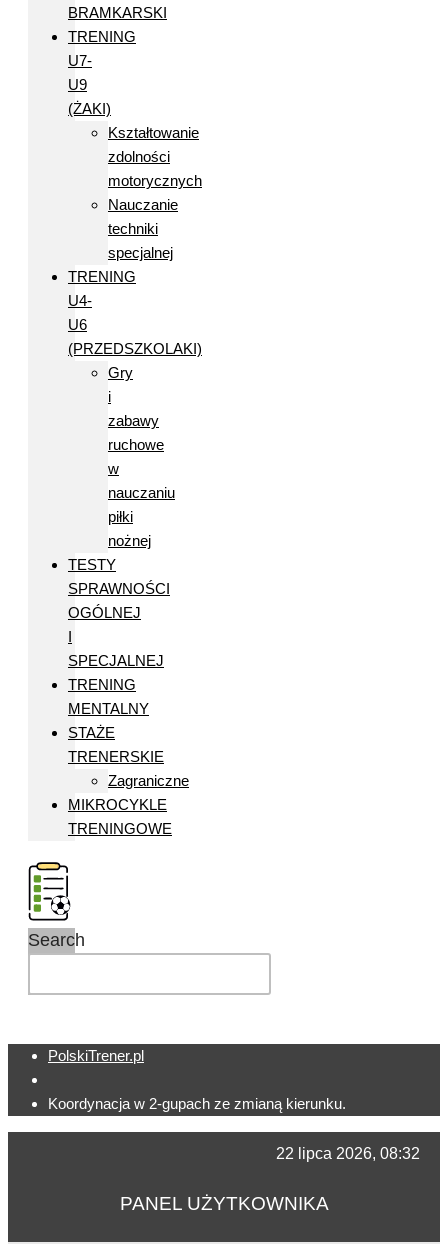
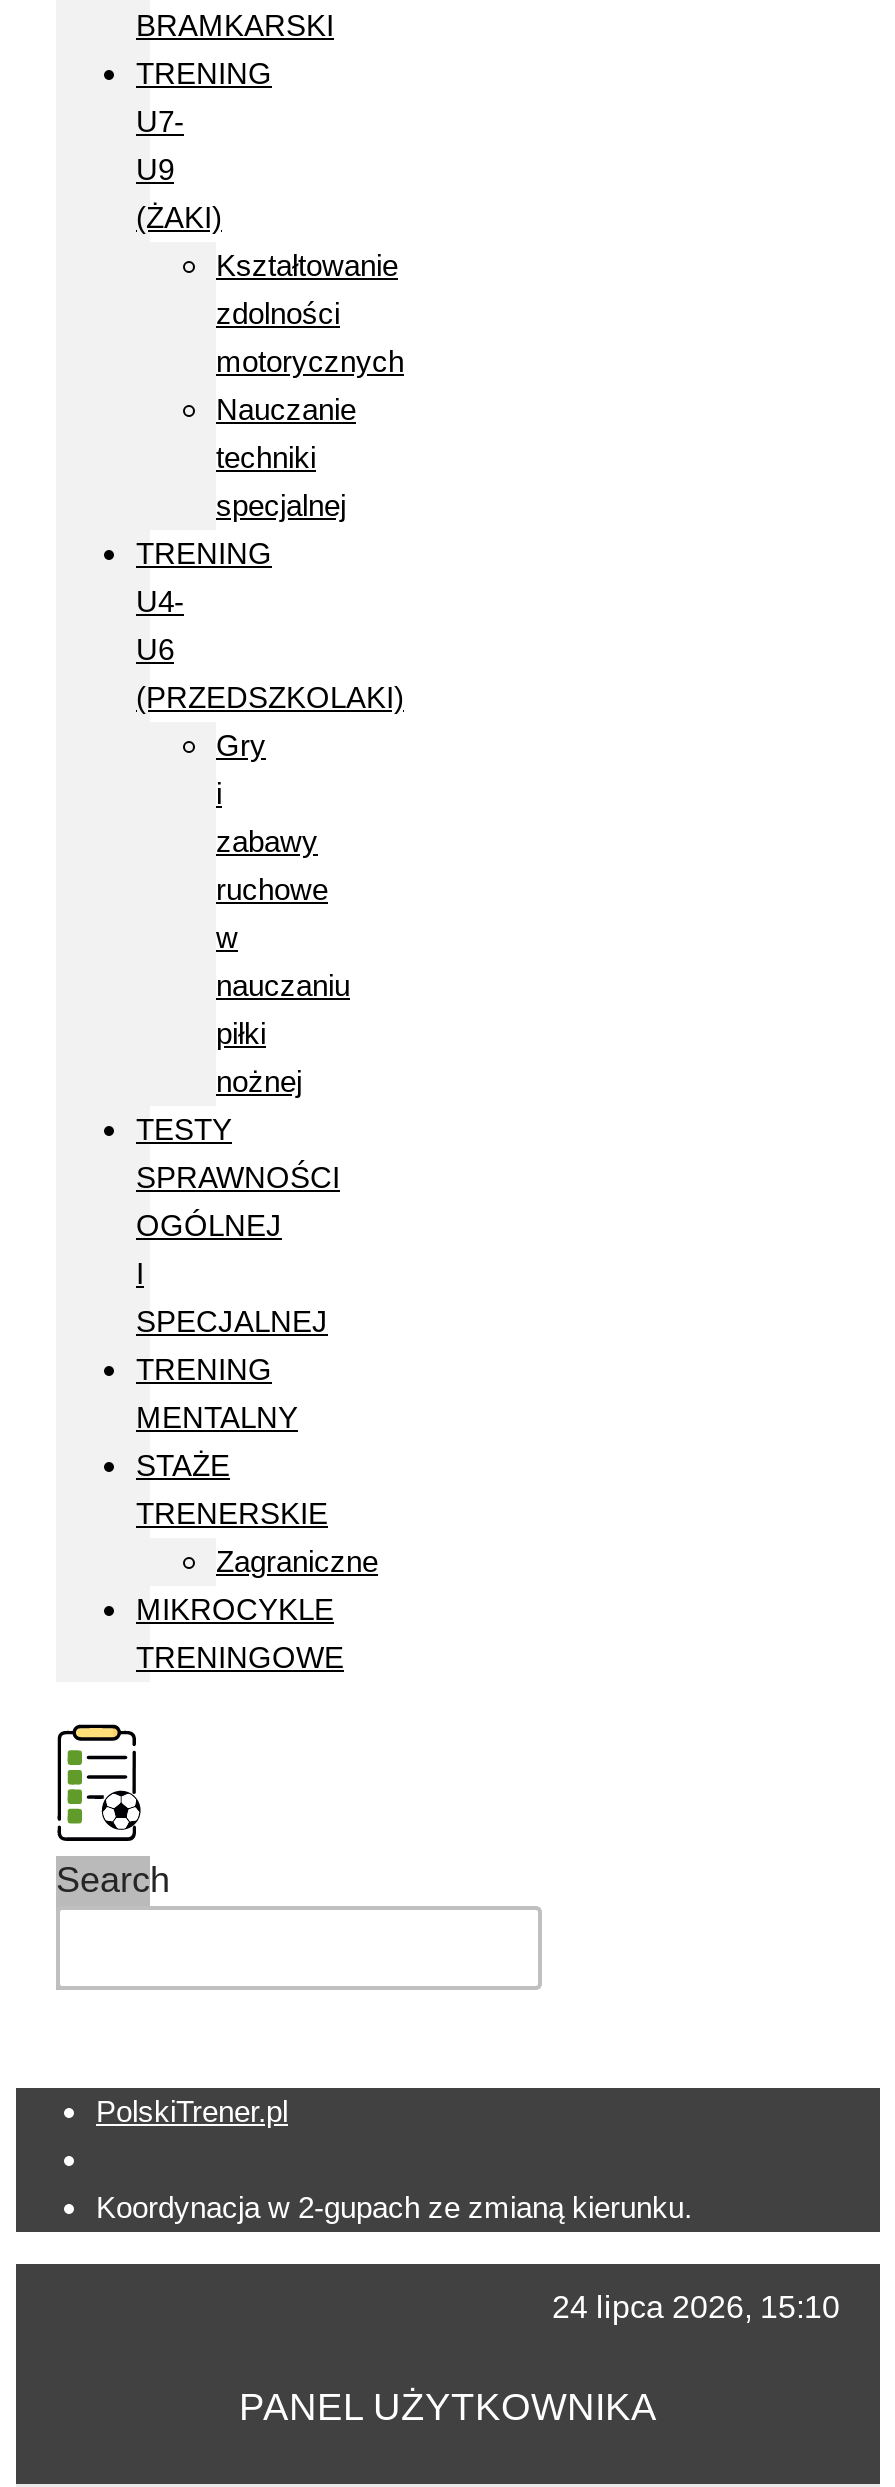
- 22 lipca 2026, 08:32
+ 24 lipca 2026, 15:10
